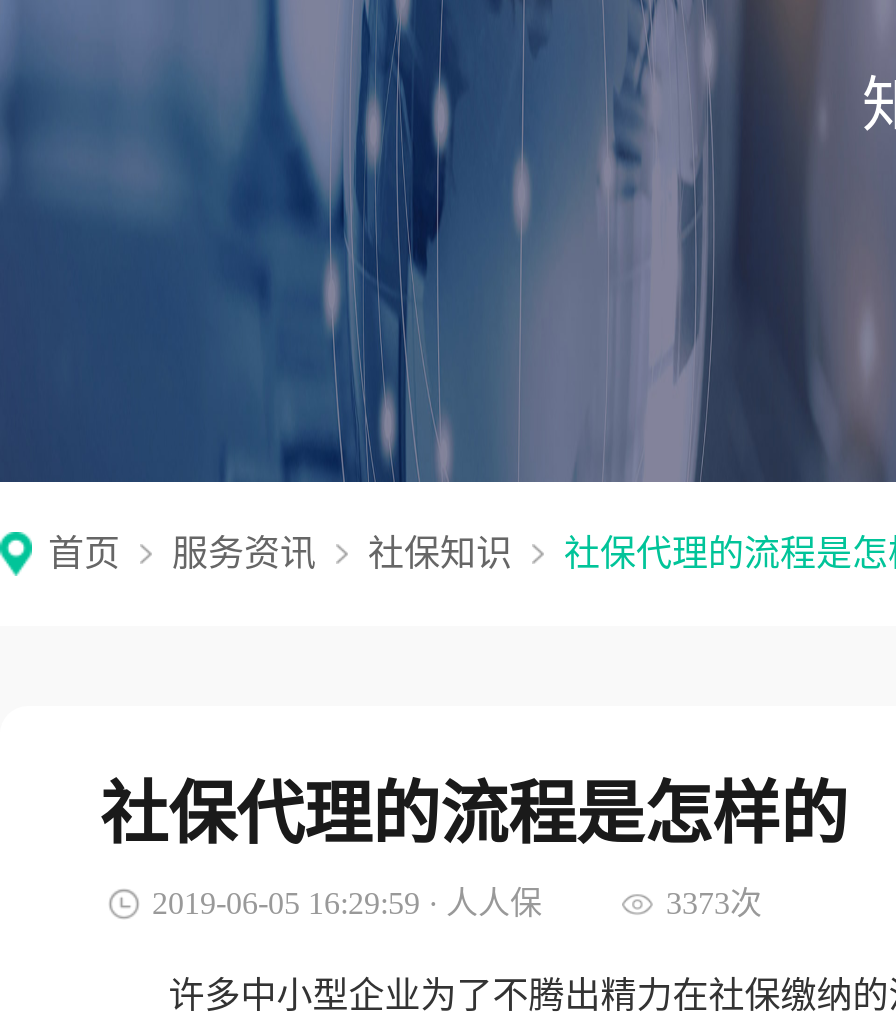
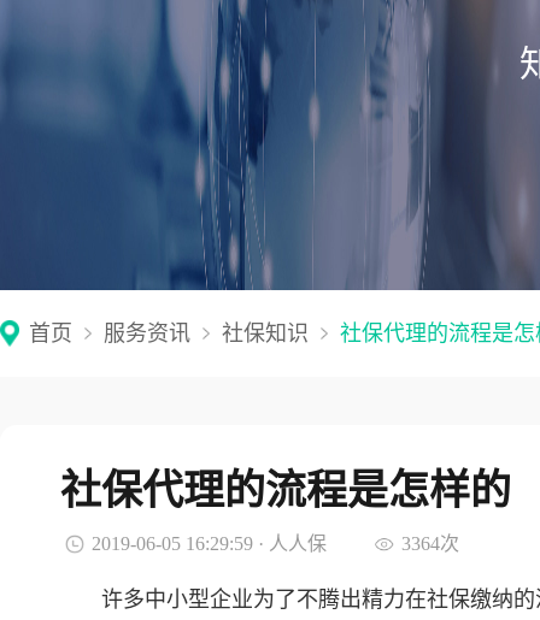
- 3373次
+ 3364次
